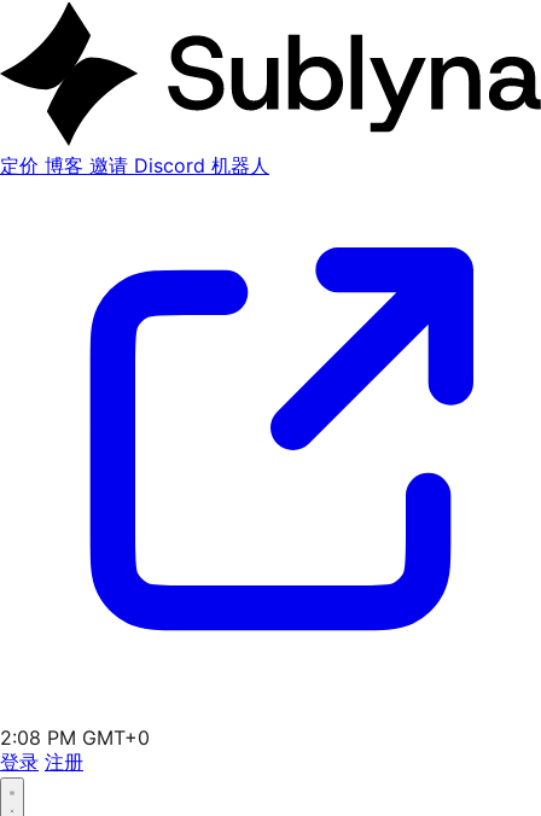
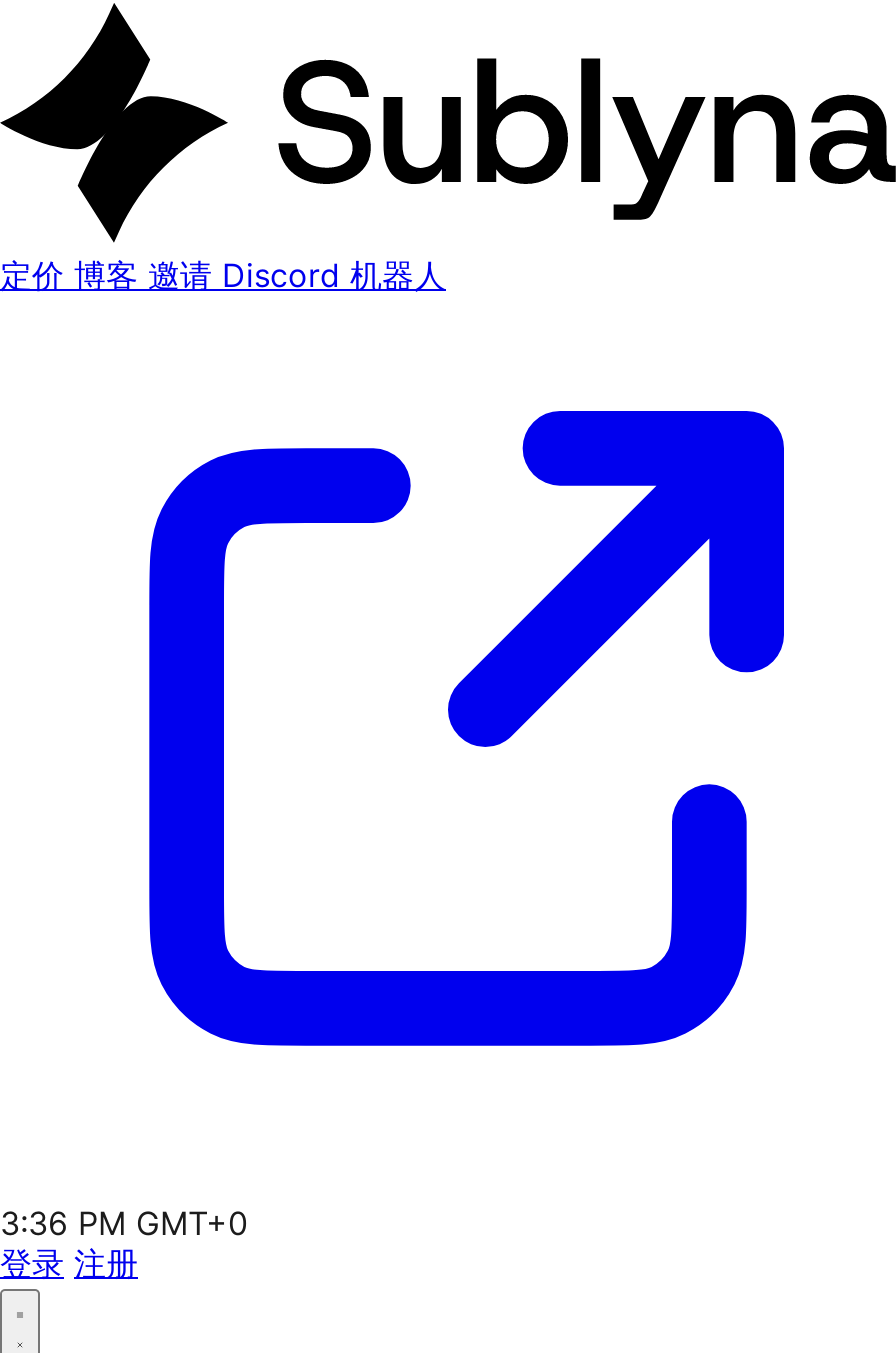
- 2:08 PM GMT+0
+ 3:36 PM GMT+0
